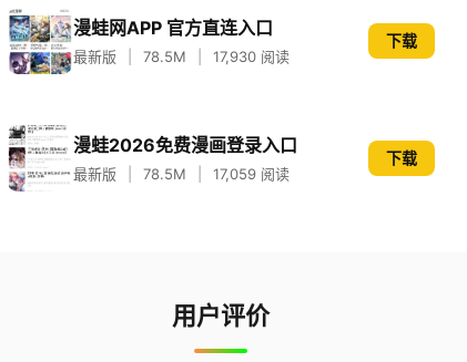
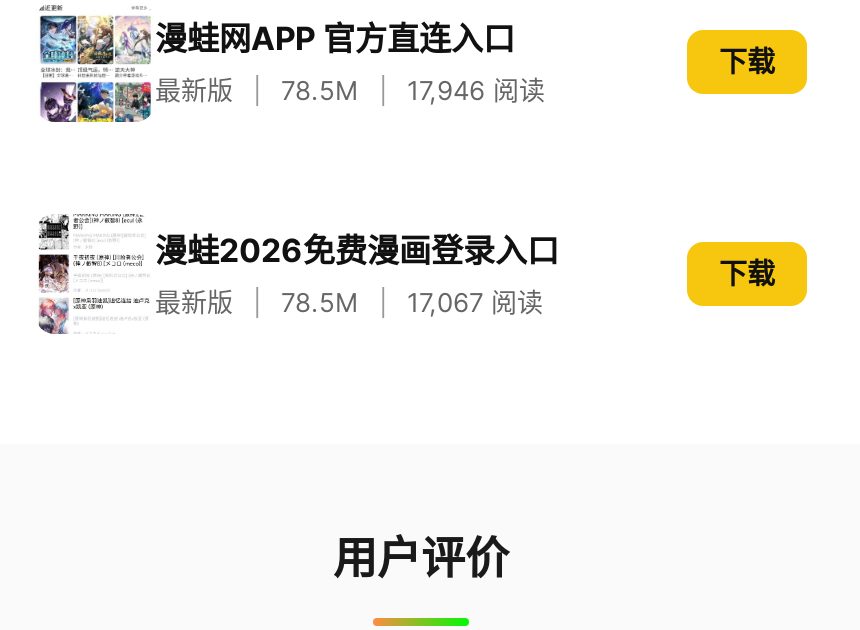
- 17,930 阅读
+ 17,946 阅读

- 17,059 阅读
+ 17,067 阅读
